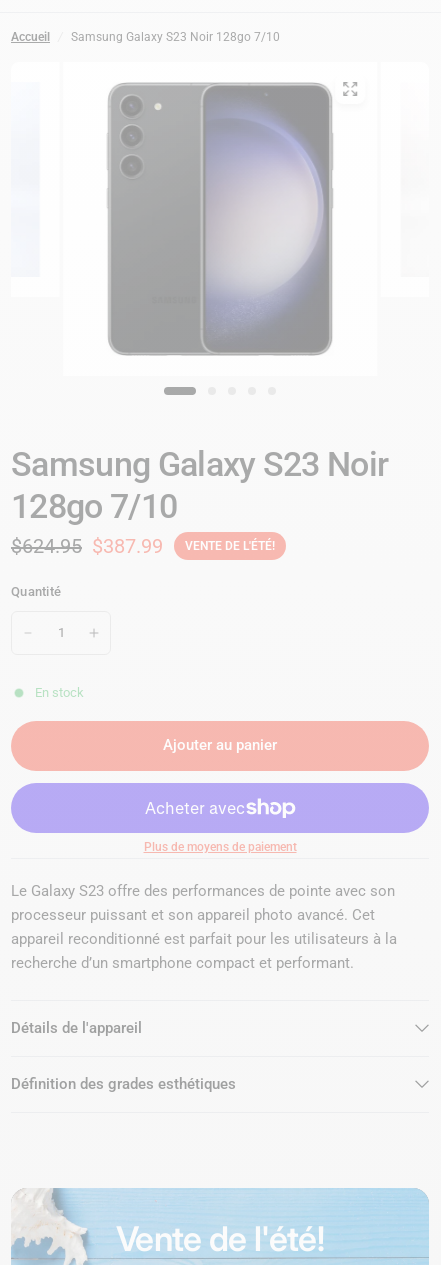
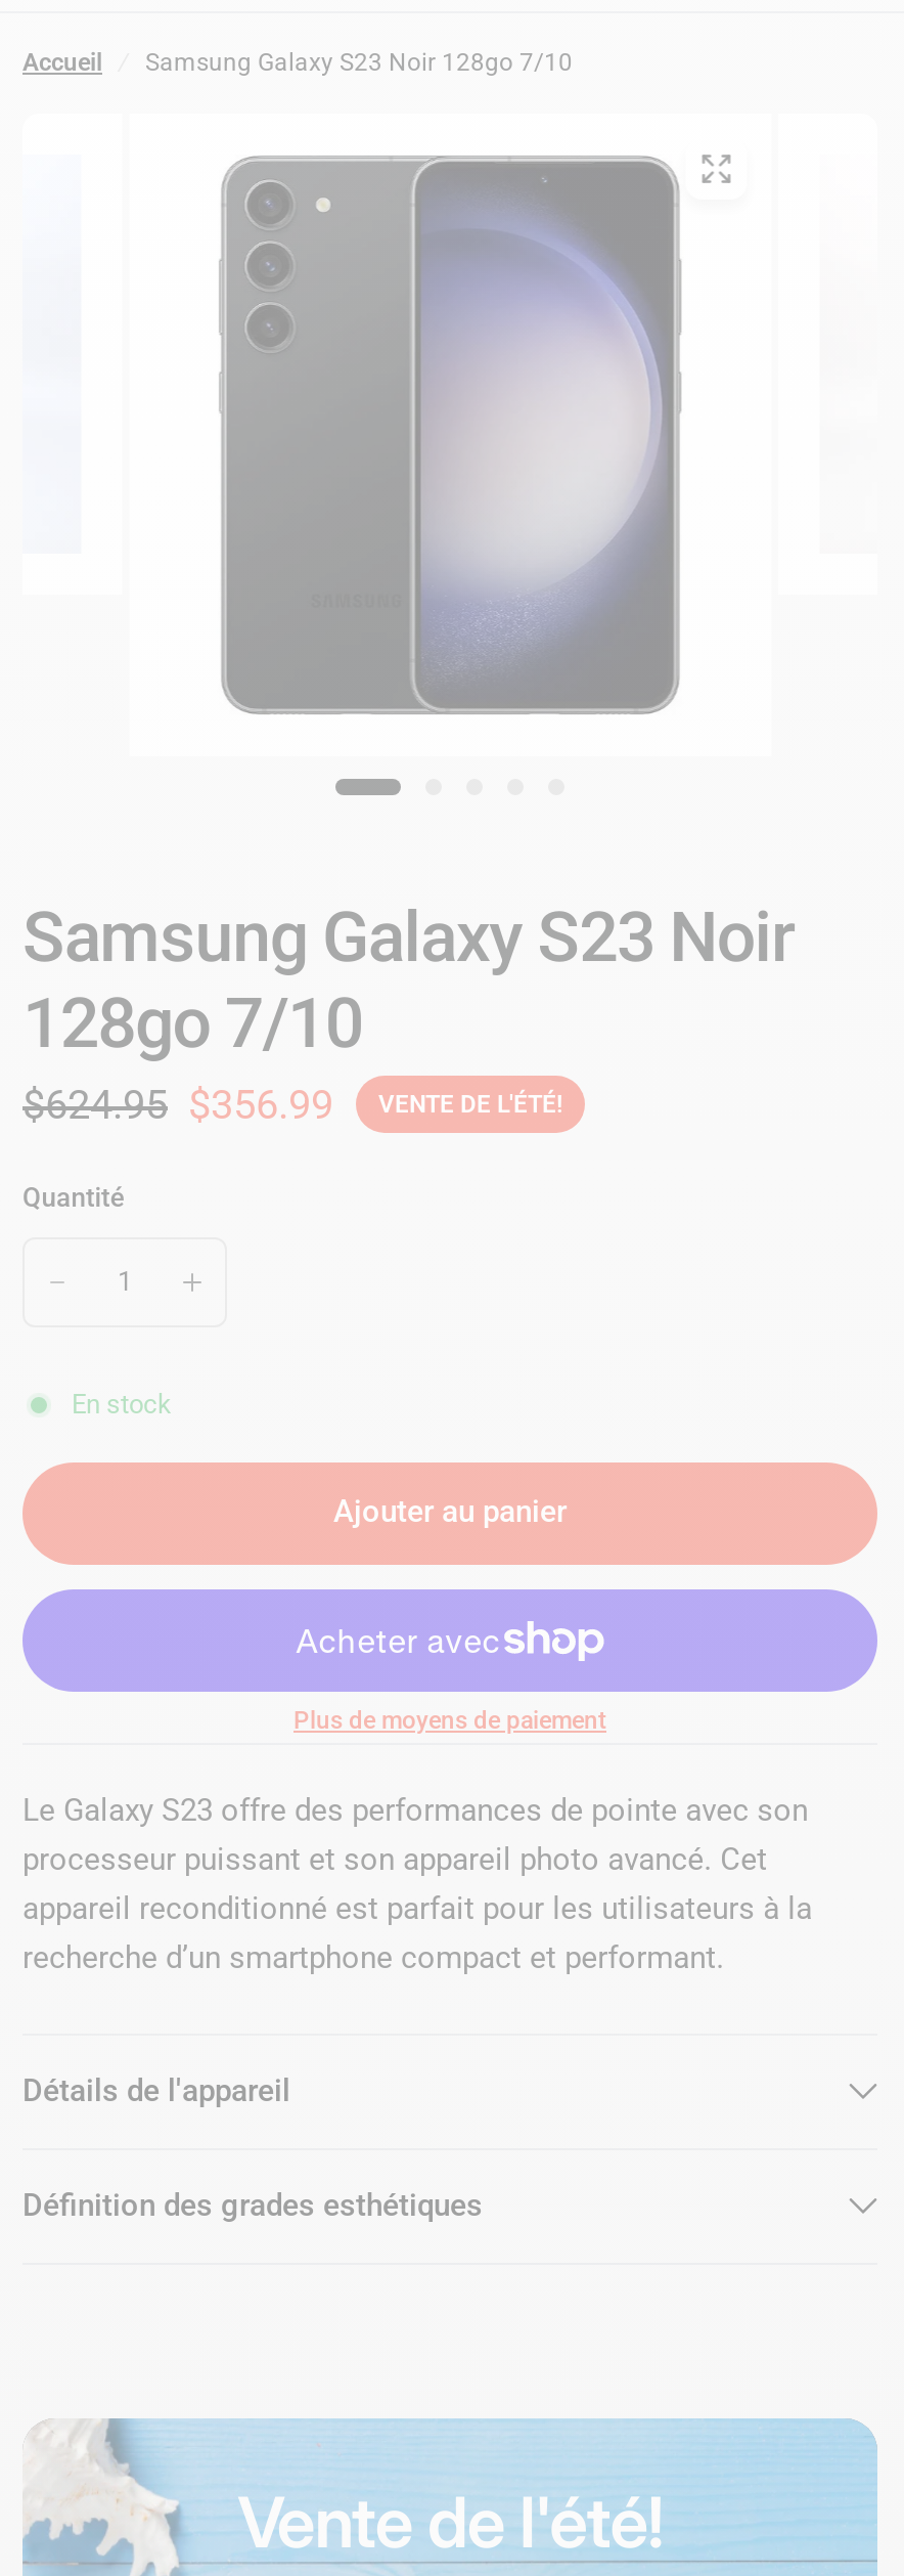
- $624.95 $387.99 VENTE DE L'ÉTÉ!
+ $624.95 $356.99 VENTE DE L'ÉTÉ!
